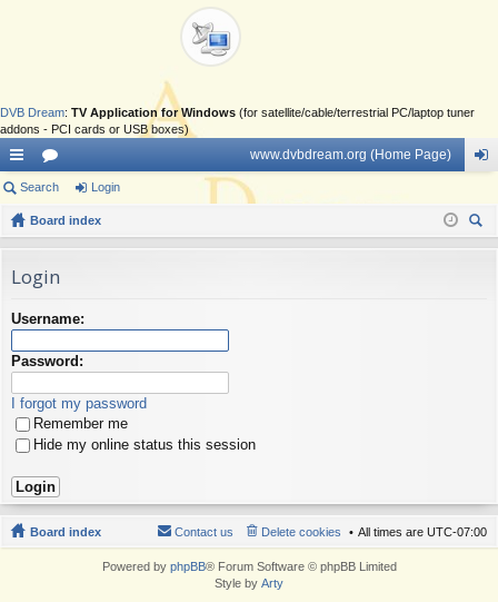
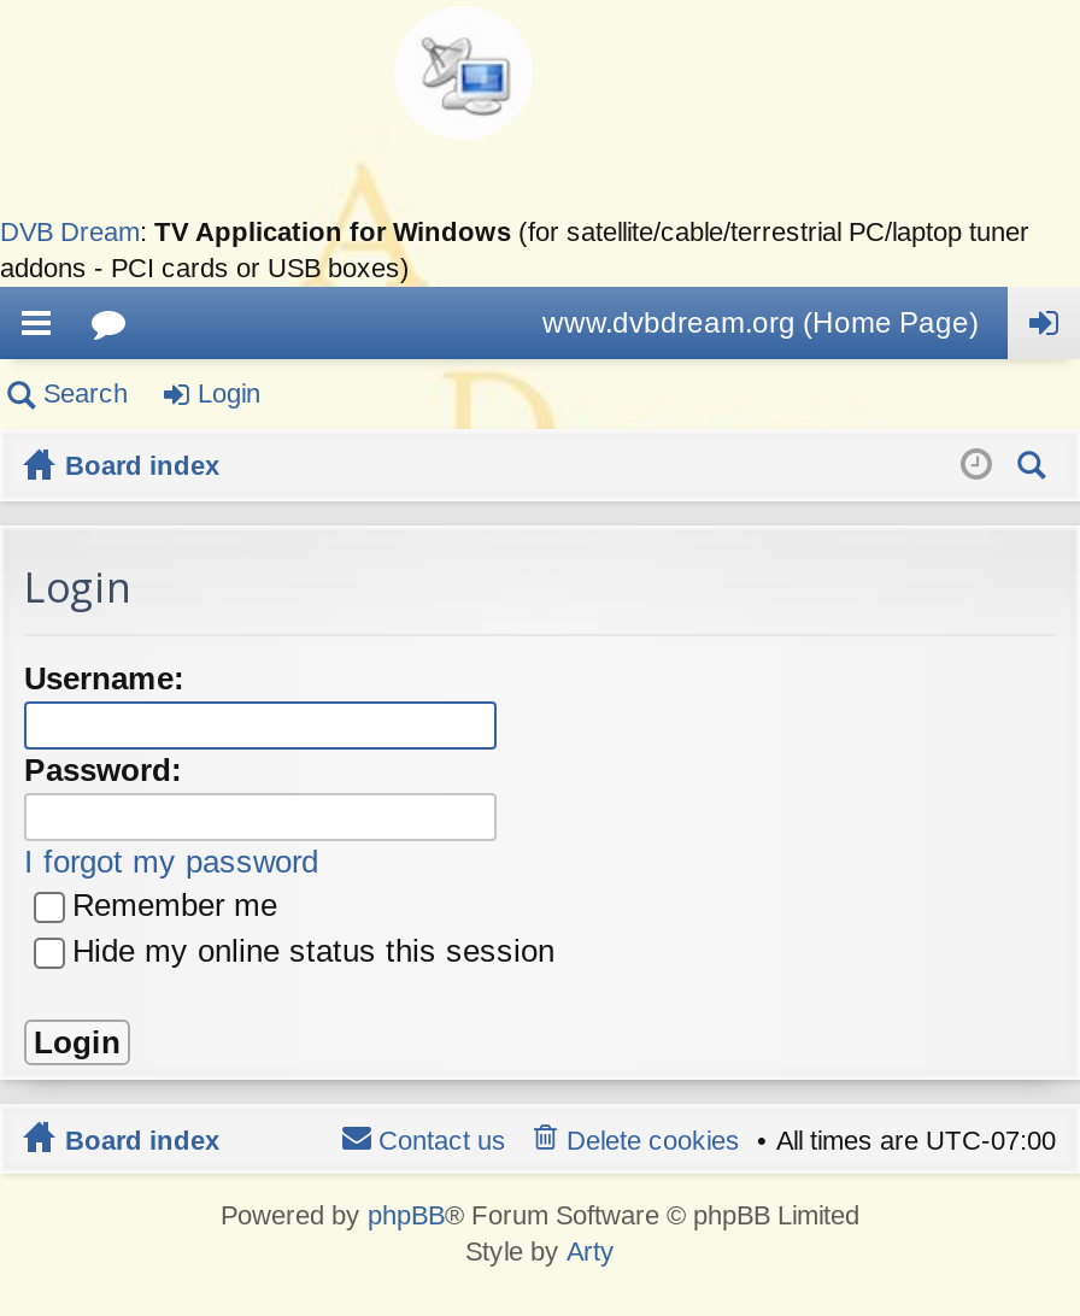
- [image]
+ [image]
